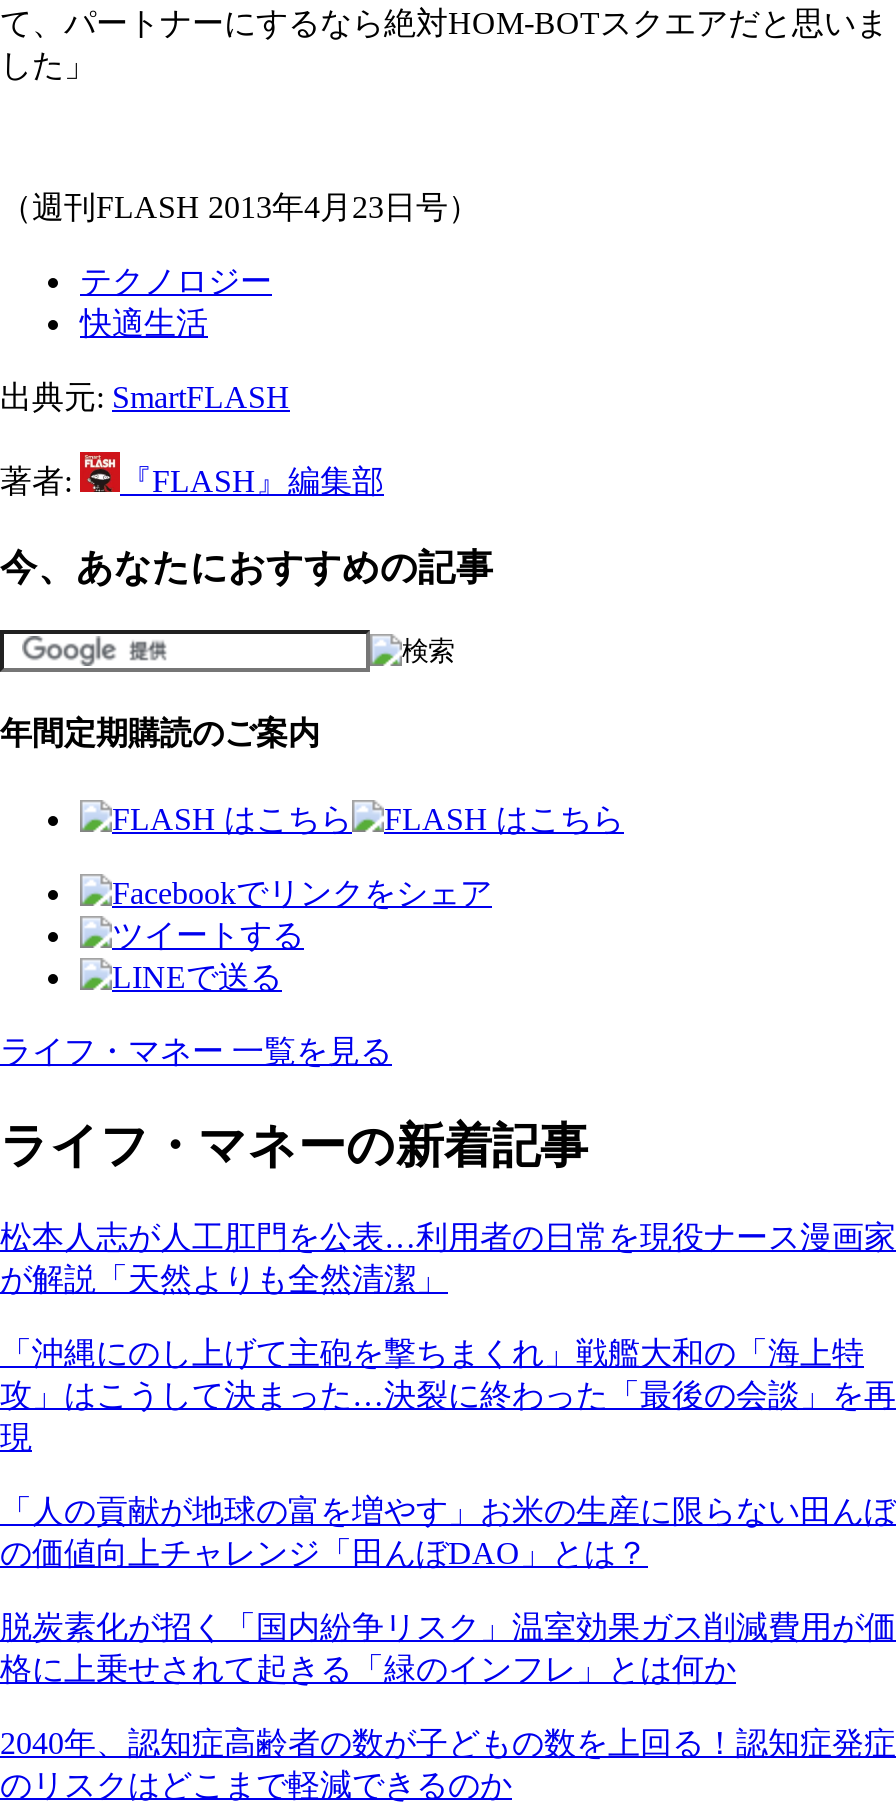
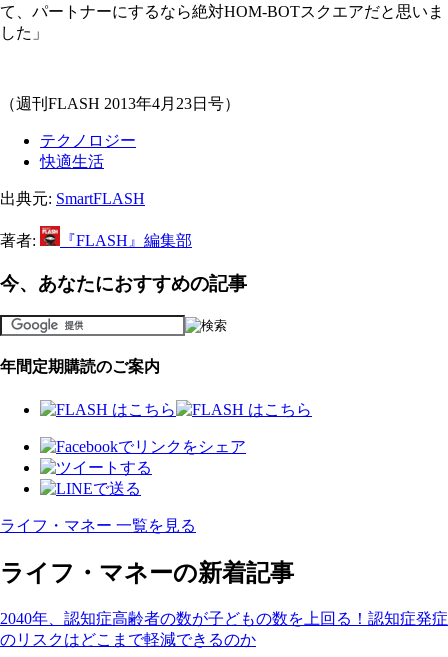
- 松本人志が人工肛門を公表…利用者の日常を現役ナース漫画家
- が解説「天然よりも全然清潔」
- 「沖縄にのし上げて主砲を撃ちまくれ」戦艦大和の「海上特
- 攻」はこうして決まった…決裂に終わった「最後の会談」を再
- 現
- 「人の貢献が地球の富を増やす」お米の生産に限らない田んぼ
- の価値向上チャレンジ「田んぼDAO」とは？
- 脱炭素化が招く「国内紛争リスク」温室効果ガス削減費用が価
- 格に上乗せされて起きる「緑のインフレ」とは何か
